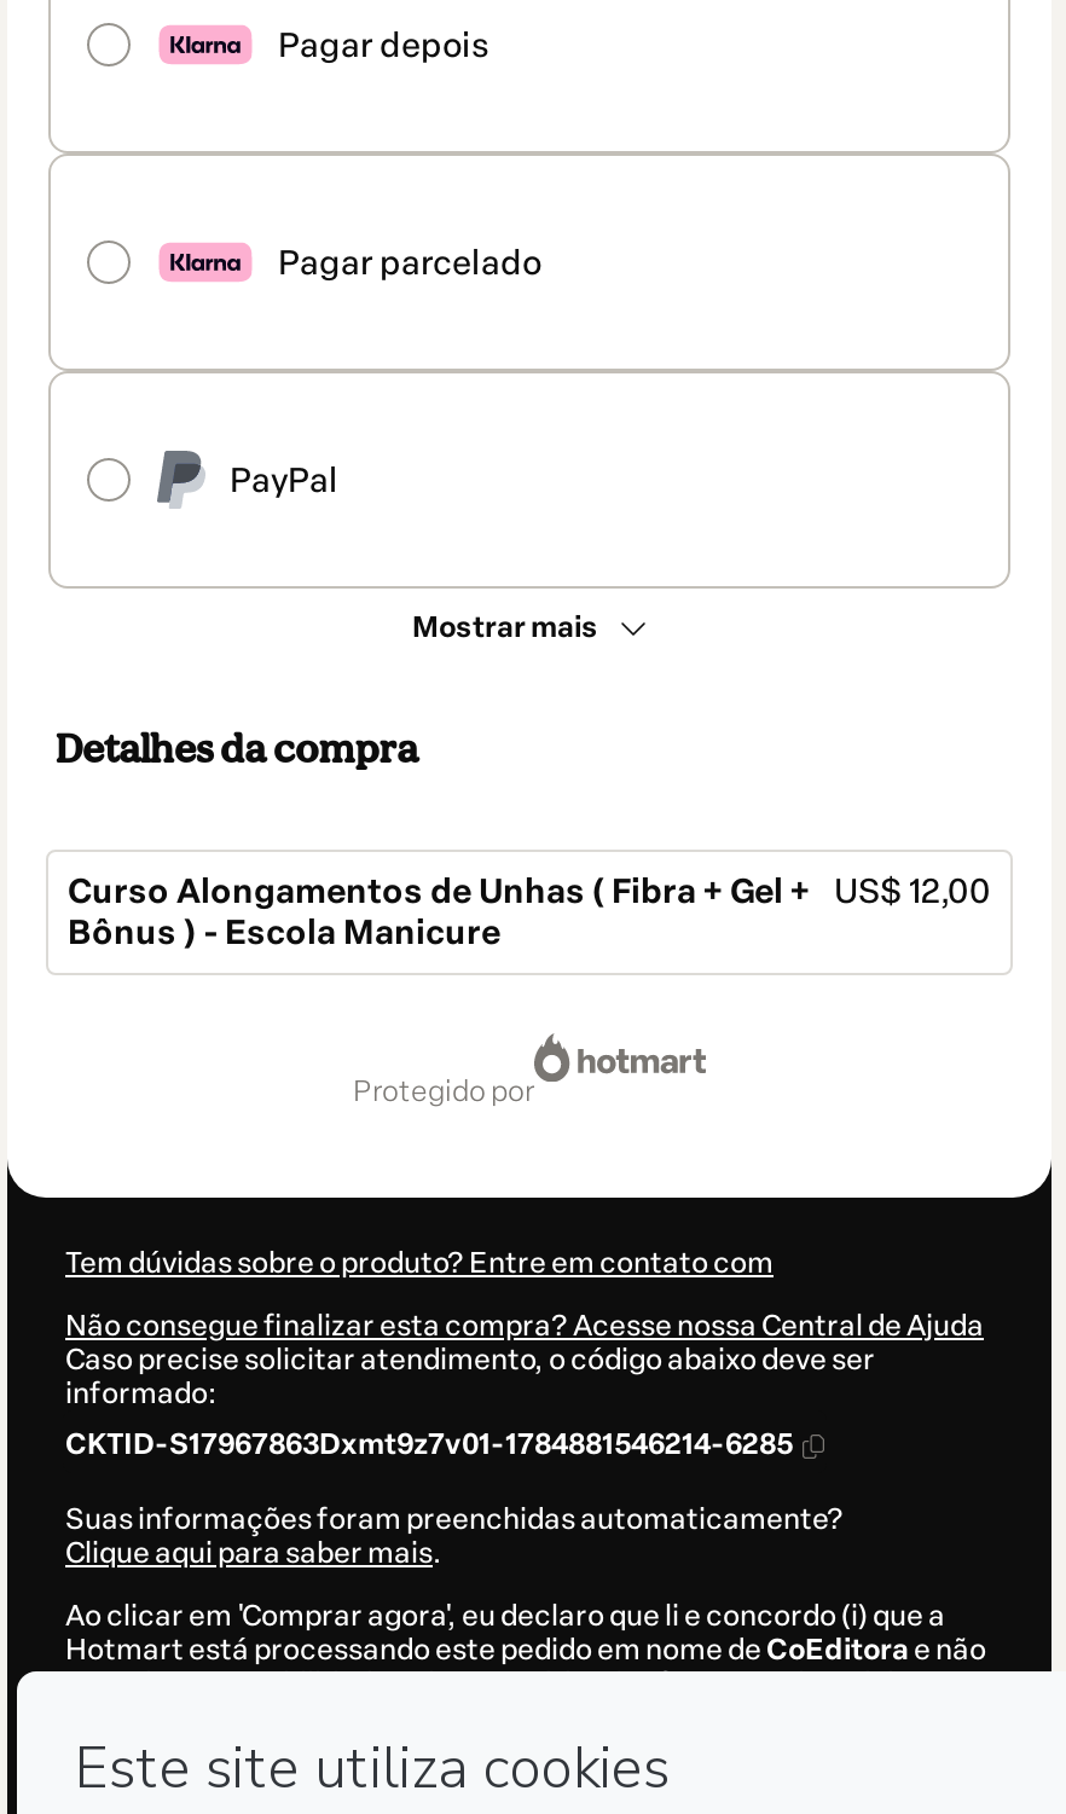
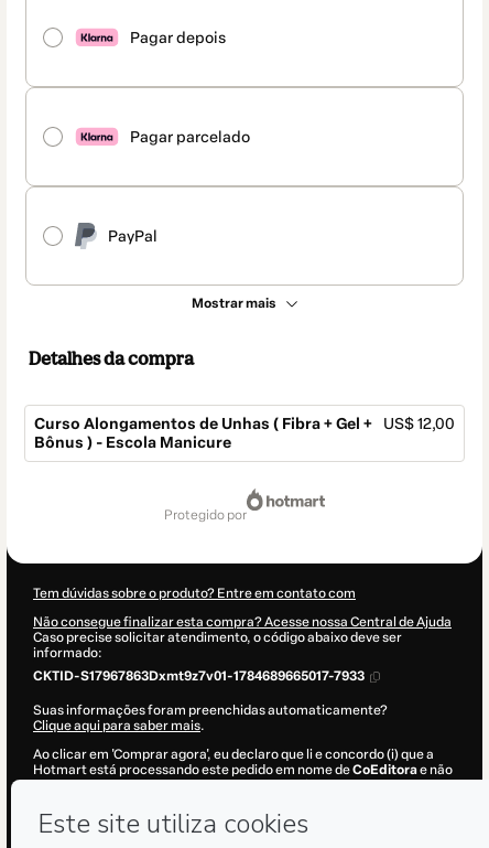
- CKTID-S17967863Dxmt9z7v01-1784881546214-6285
+ CKTID-S17967863Dxmt9z7v01-1784689665017-7933
